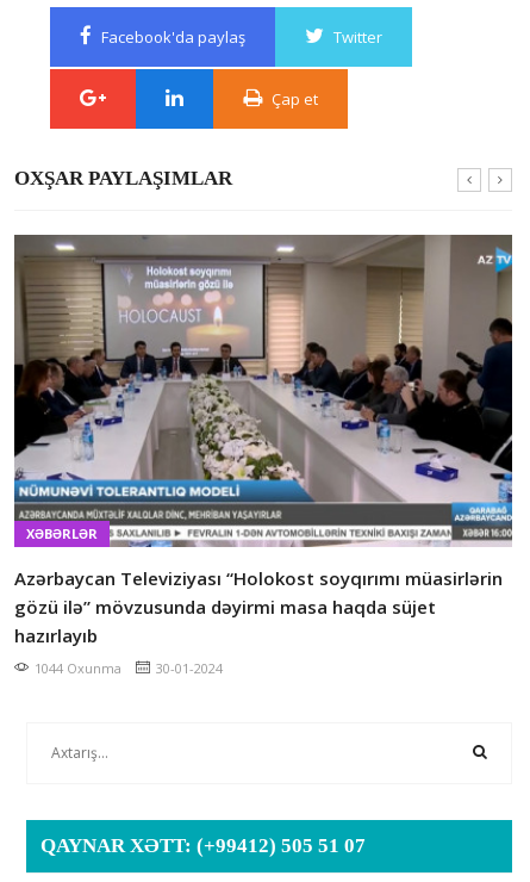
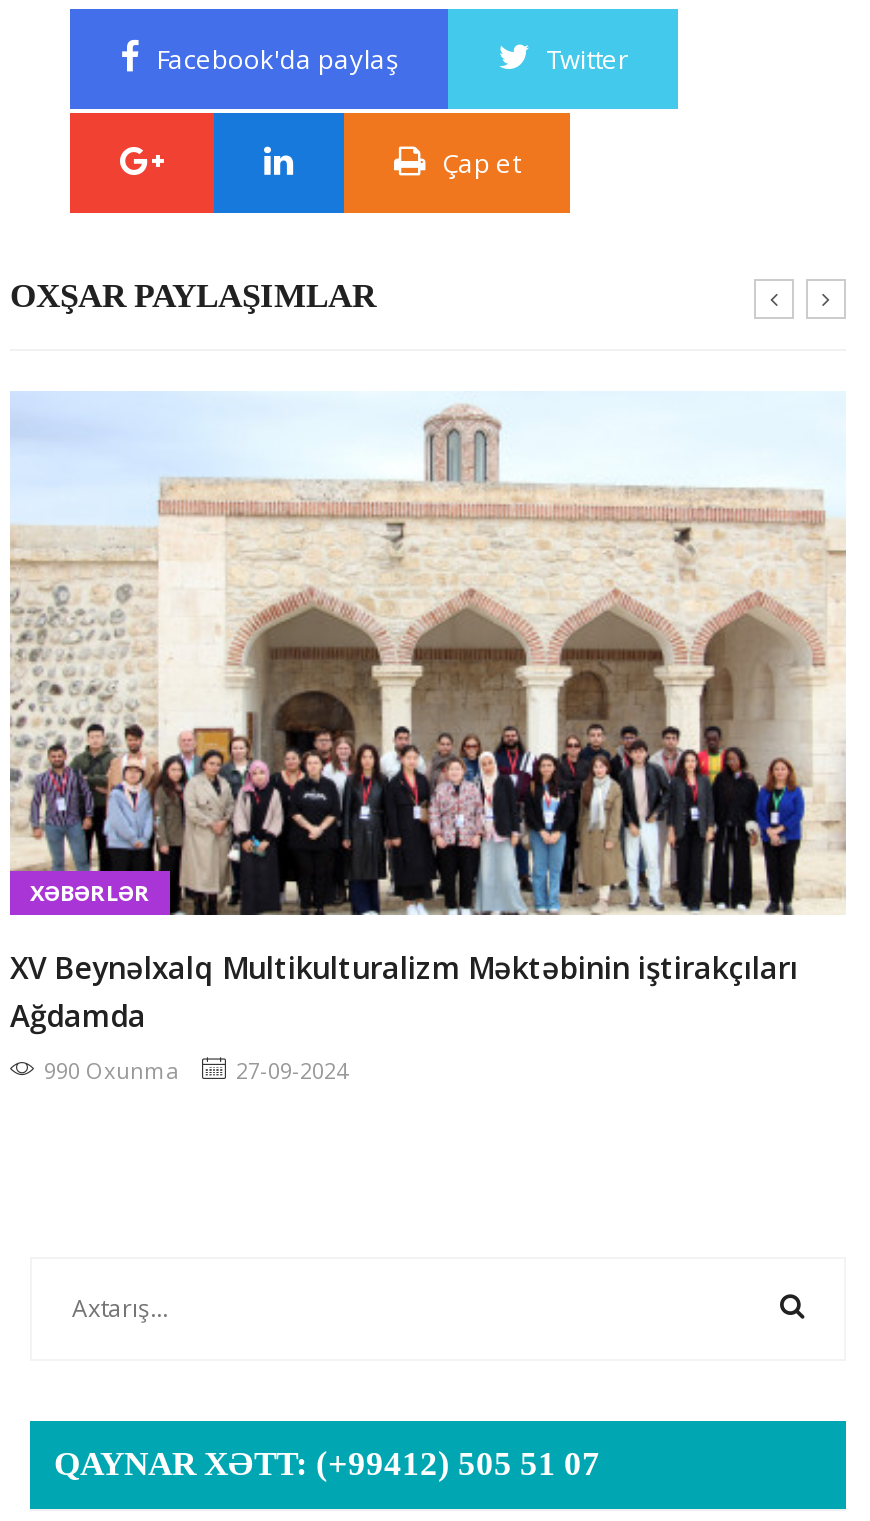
- [image]
- Azərbaycan Televiziyası “Holokost soyqırımı müasirlərin
- gözü ilə” mövzusunda dəyirmi masa haqda süjet
- hazırlayıb
+ [image]
+ XV Beynəlxalq Multikulturalizm Məktəbinin iştirakçıları
+ Ağdamda

- 1044 Oxunma
- 30-01-2024
+ 990 Oxunma
+ 27-09-2024
